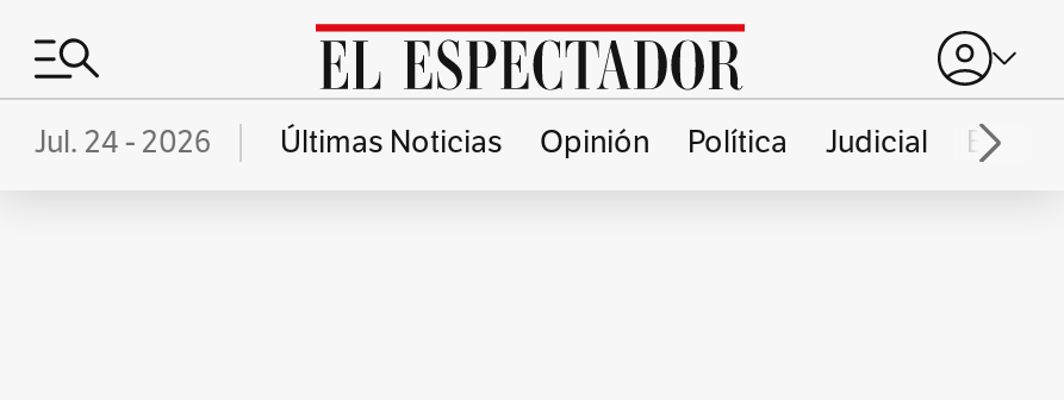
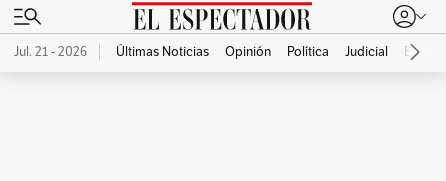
- Jul. 24 - 2026
+ Jul. 21 - 2026
